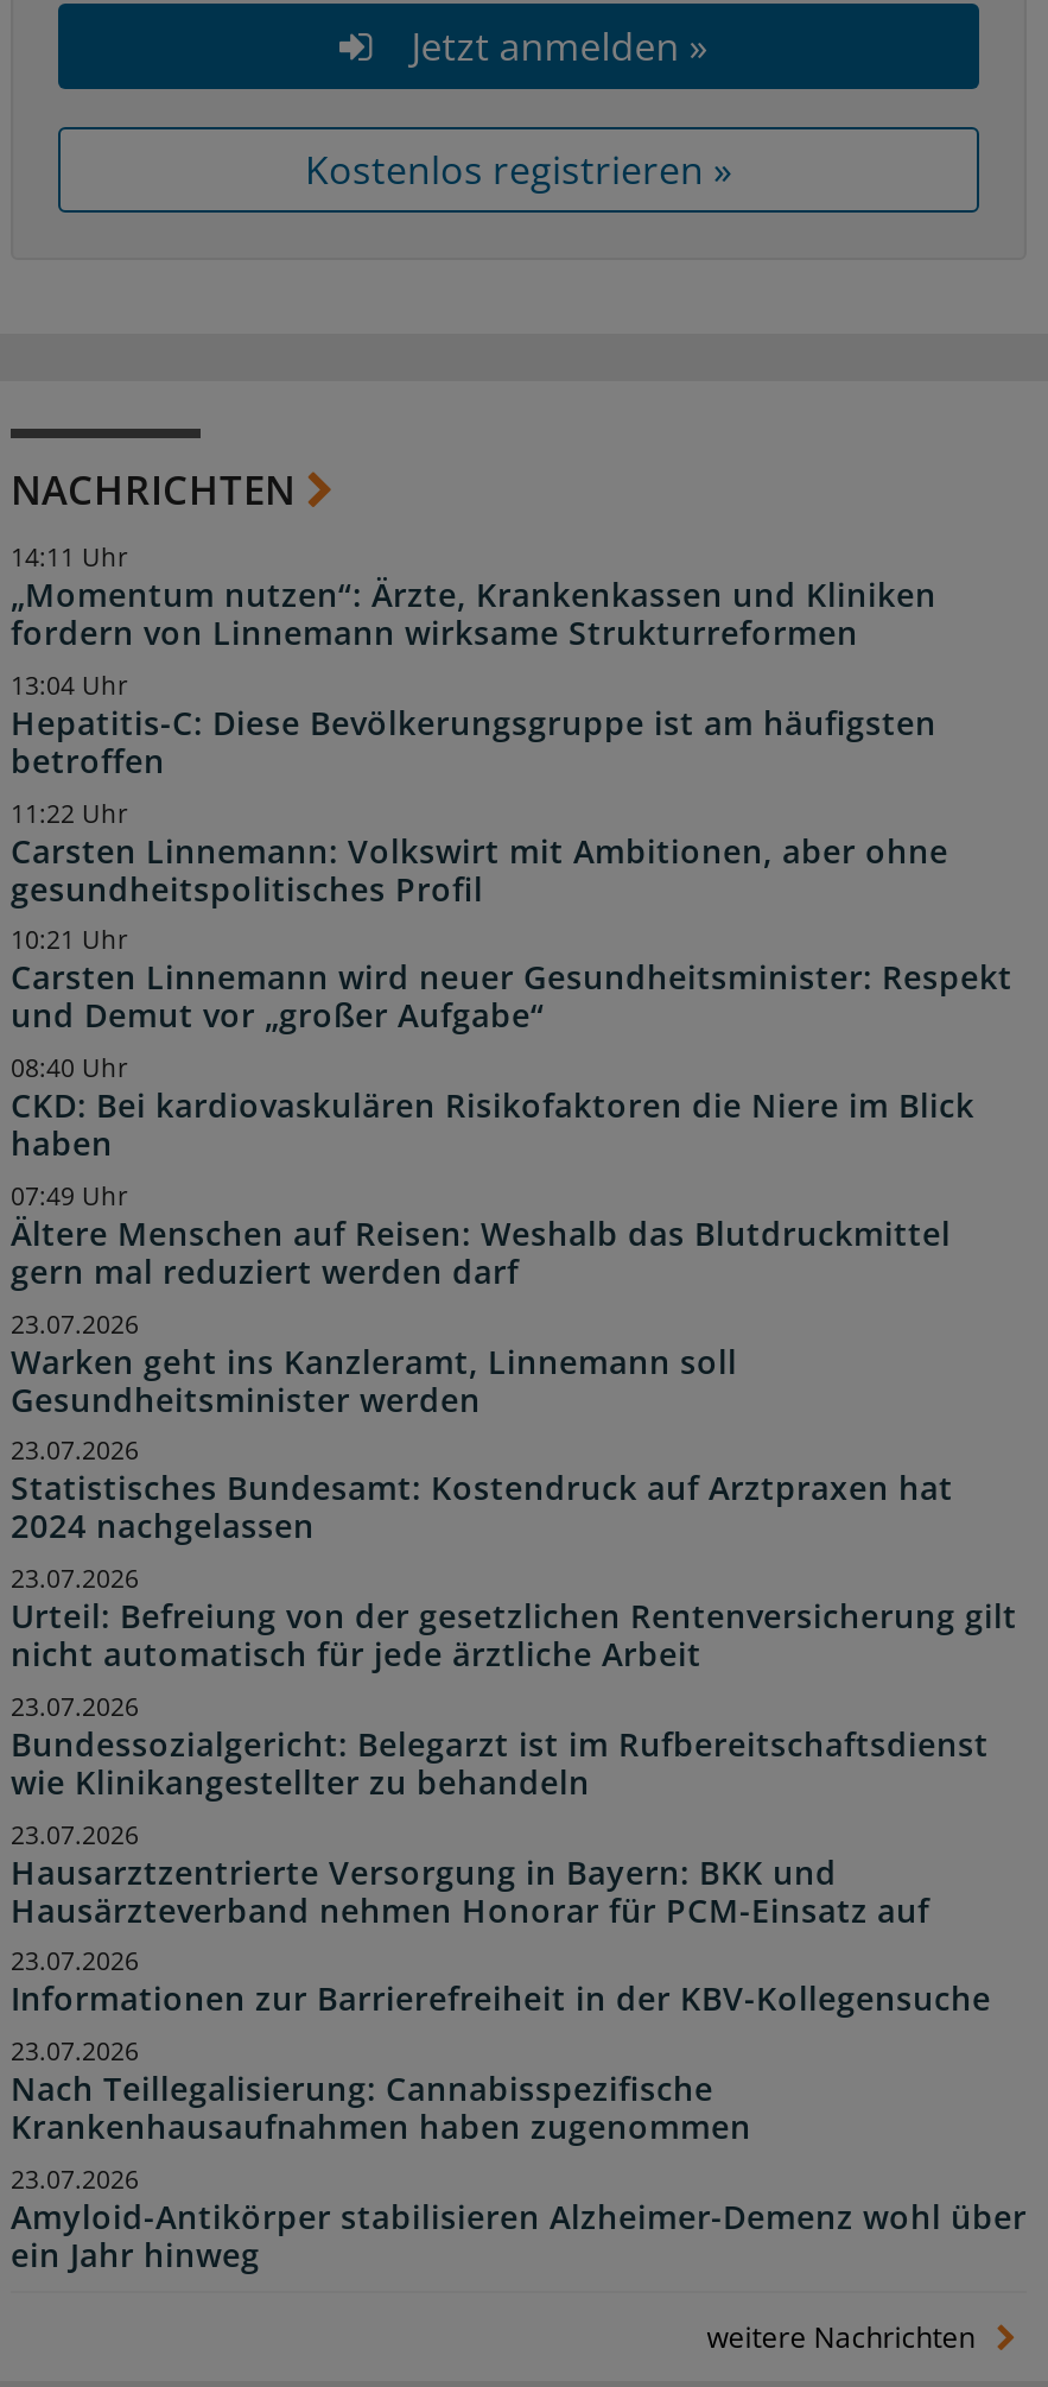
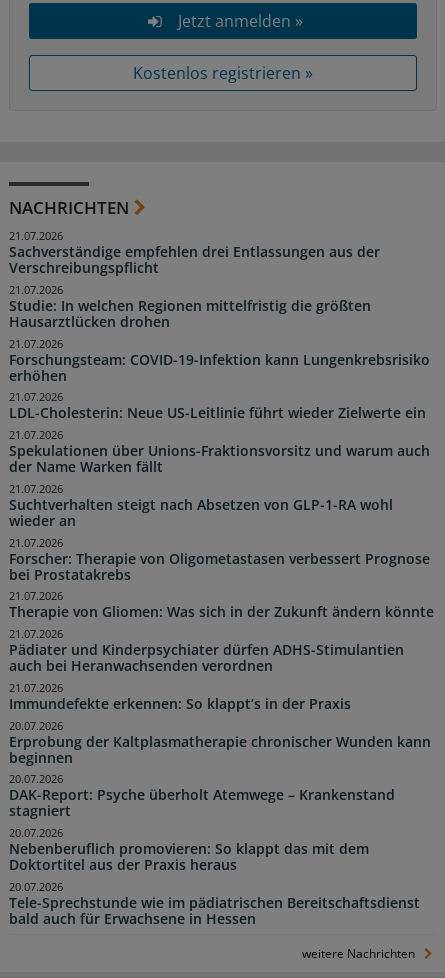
- 14:11 Uhr
+ 21.07.2026

- „Momentum nutzen“: Ärzte, Krankenkassen und Kliniken
- fordern von Linnemann wirksame Strukturreformen
+ Sachverständige empfehlen drei Entlassungen aus der
+ Verschreibungspflicht

- 13:04 Uhr
+ 21.07.2026

- Hepatitis-C: Diese Bevölkerungsgruppe ist am häufigsten
- betroffen
+ Studie: In welchen Regionen mittelfristig die größten
+ Hausarztlücken drohen

- 11:22 Uhr
+ 21.07.2026

- Carsten Linnemann: Volkswirt mit Ambitionen, aber ohne
- gesundheitspolitisches Profil
+ Forschungsteam: COVID-19-Infektion kann Lungenkrebsrisiko
+ erhöhen

- 10:21 Uhr
+ 21.07.2026

- Carsten Linnemann wird neuer Gesundheitsminister: Respekt
- und Demut vor „großer Aufgabe“
+ LDL-Cholesterin: Neue US-Leitlinie führt wieder Zielwerte ein

- 08:40 Uhr
+ 21.07.2026

- CKD: Bei kardiovaskulären Risikofaktoren die Niere im Blick
- haben
+ Spekulationen über Unions-Fraktionsvorsitz und warum auch
+ der Name Warken fällt

- 07:49 Uhr
+ 21.07.2026

- Ältere Menschen auf Reisen: Weshalb das Blutdruckmittel
- gern mal reduziert werden darf
+ Suchtverhalten steigt nach Absetzen von GLP-1-RA wohl
+ wieder an

- 23.07.2026
+ 21.07.2026

- Warken geht ins Kanzleramt, Linnemann soll
- Gesundheitsminister werden
+ Forscher: Therapie von Oligometastasen verbessert Prognose
+ bei Prostatakrebs

- 23.07.2026
+ 21.07.2026

- Statistisches Bundesamt: Kostendruck auf Arztpraxen hat
- 2024 nachgelassen
+ Therapie von Gliomen: Was sich in der Zukunft ändern könnte

- 23.07.2026
+ 21.07.2026

- Urteil: Befreiung von der gesetzlichen Rentenversicherung gilt
- nicht automatisch für jede ärztliche Arbeit
+ Pädiater und Kinderpsychiater dürfen ADHS-Stimulantien
+ auch bei Heranwachsenden verordnen

- 23.07.2026
+ 21.07.2026

- Bundessozialgericht: Belegarzt ist im Rufbereitschaftsdienst
- wie Klinikangestellter zu behandeln
+ Immundefekte erkennen: So klappt’s in der Praxis

- 23.07.2026
+ 20.07.2026

- Hausarztzentrierte Versorgung in Bayern: BKK und
- Hausärzteverband nehmen Honorar für PCM-Einsatz auf
+ Erprobung der Kaltplasmatherapie chronischer Wunden kann
+ beginnen

- 23.07.2026
+ 20.07.2026

- Informationen zur Barrierefreiheit in der KBV-Kollegensuche
+ DAK-Report: Psyche überholt Atemwege – Krankenstand
+ stagniert

- 23.07.2026
+ 20.07.2026

- Nach Teillegalisierung: Cannabisspezifische
- Krankenhausaufnahmen haben zugenommen
+ Nebenberuflich promovieren: So klappt das mit dem
+ Doktortitel aus der Praxis heraus

- 23.07.2026
+ 20.07.2026

- Amyloid-Antikörper stabilisieren Alzheimer-Demenz wohl über
- ein Jahr hinweg
+ Tele-Sprechstunde wie im pädiatrischen Bereitschaftsdienst
+ bald auch für Erwachsene in Hessen
